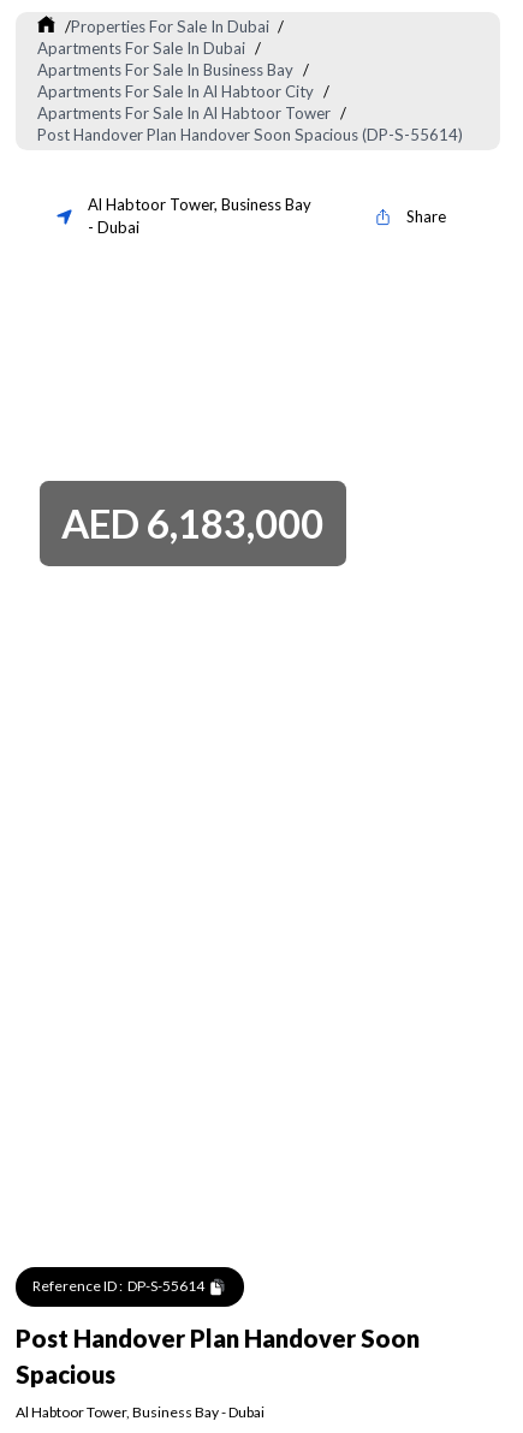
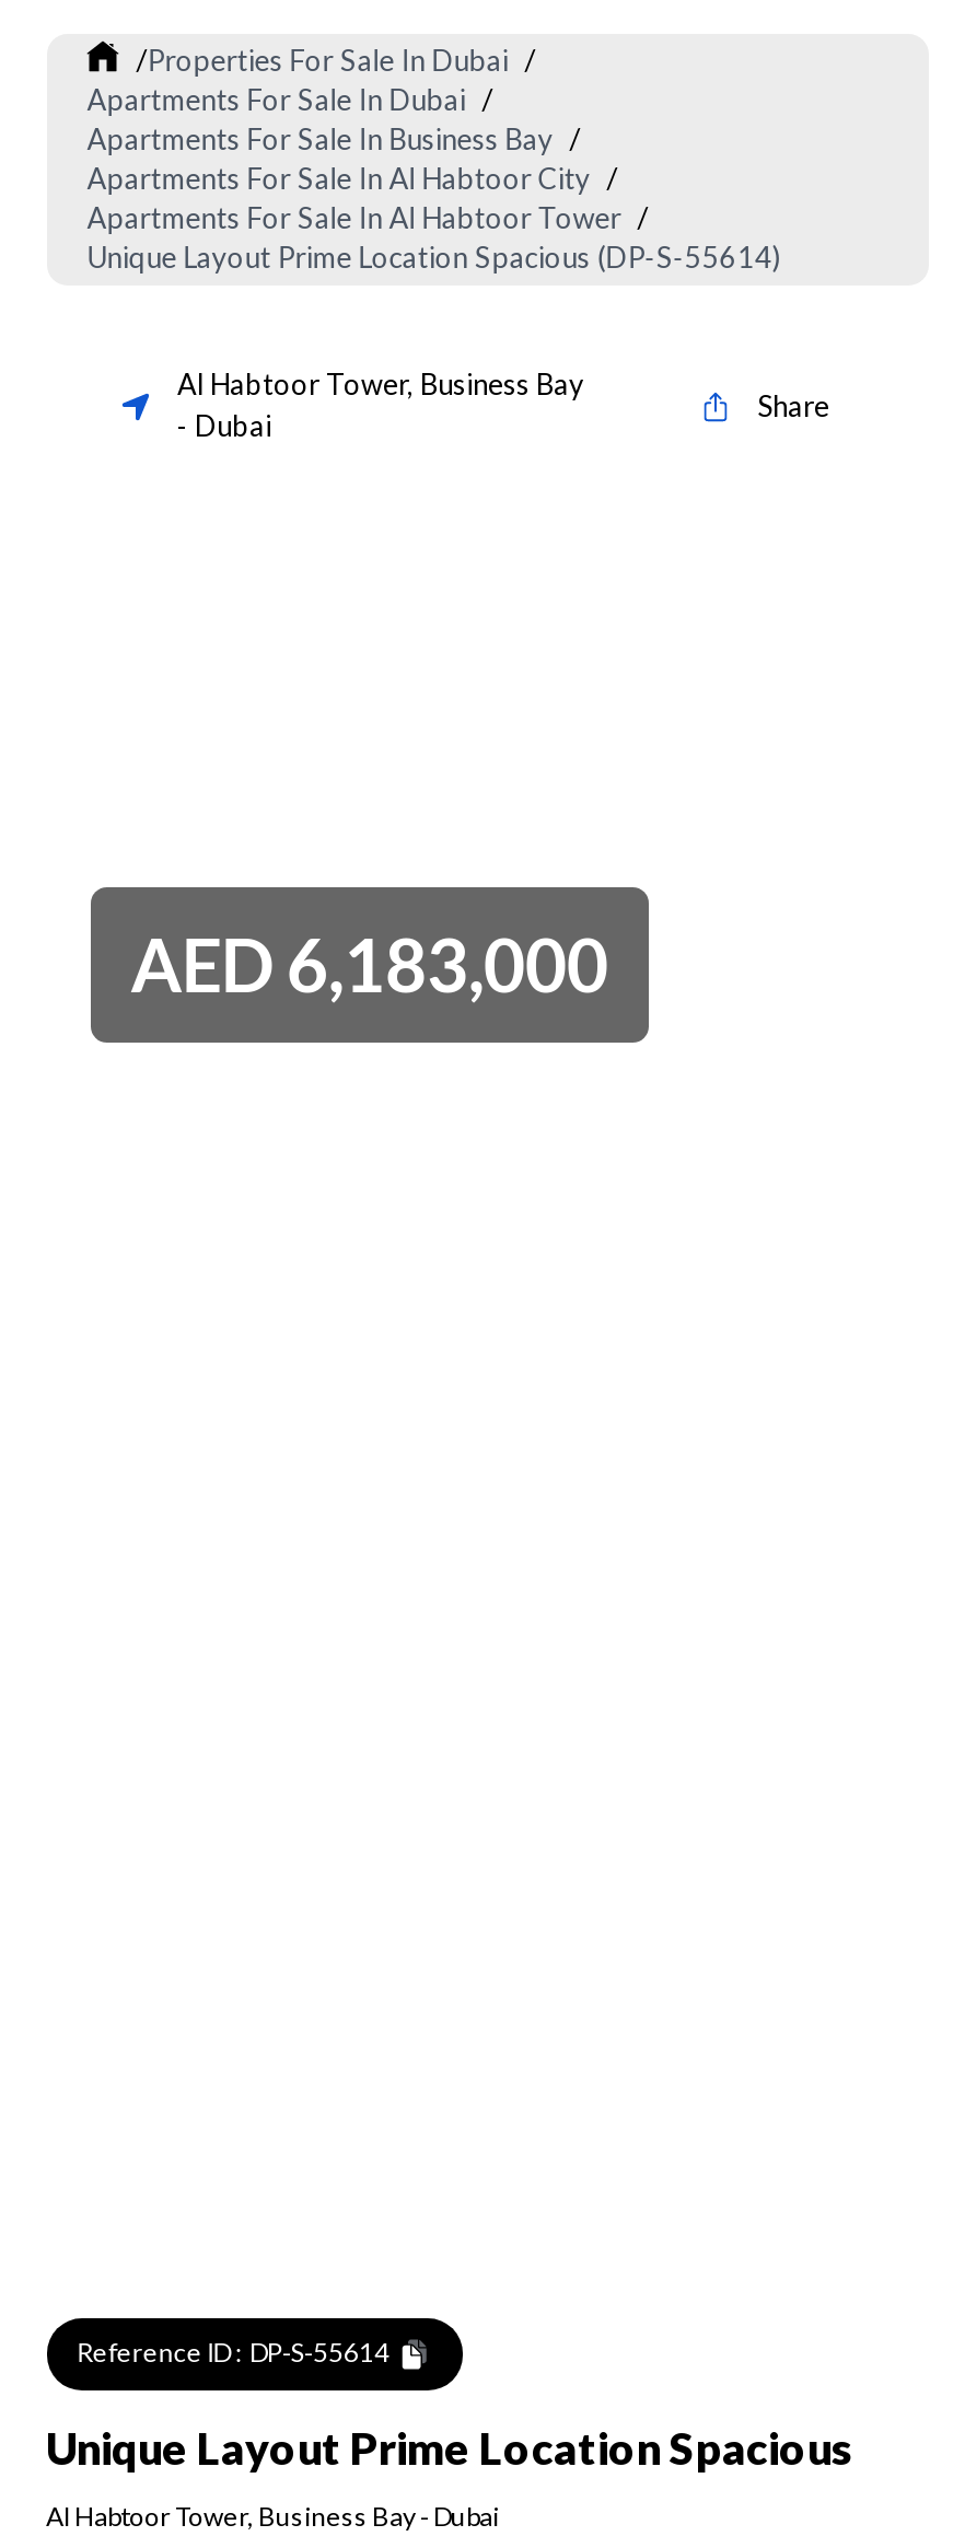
- Post Handover Plan Handover Soon Spacious (DP-S-55614)
+ Unique Layout Prime Location Spacious (DP-S-55614)

- Post Handover Plan Handover Soon
- Spacious
+ Unique Layout Prime Location Spacious
